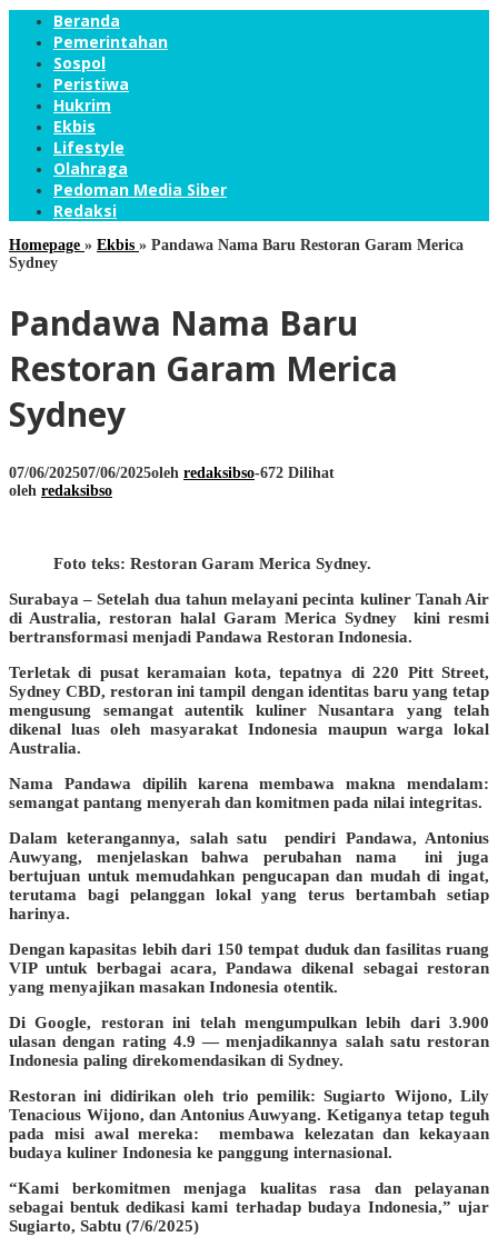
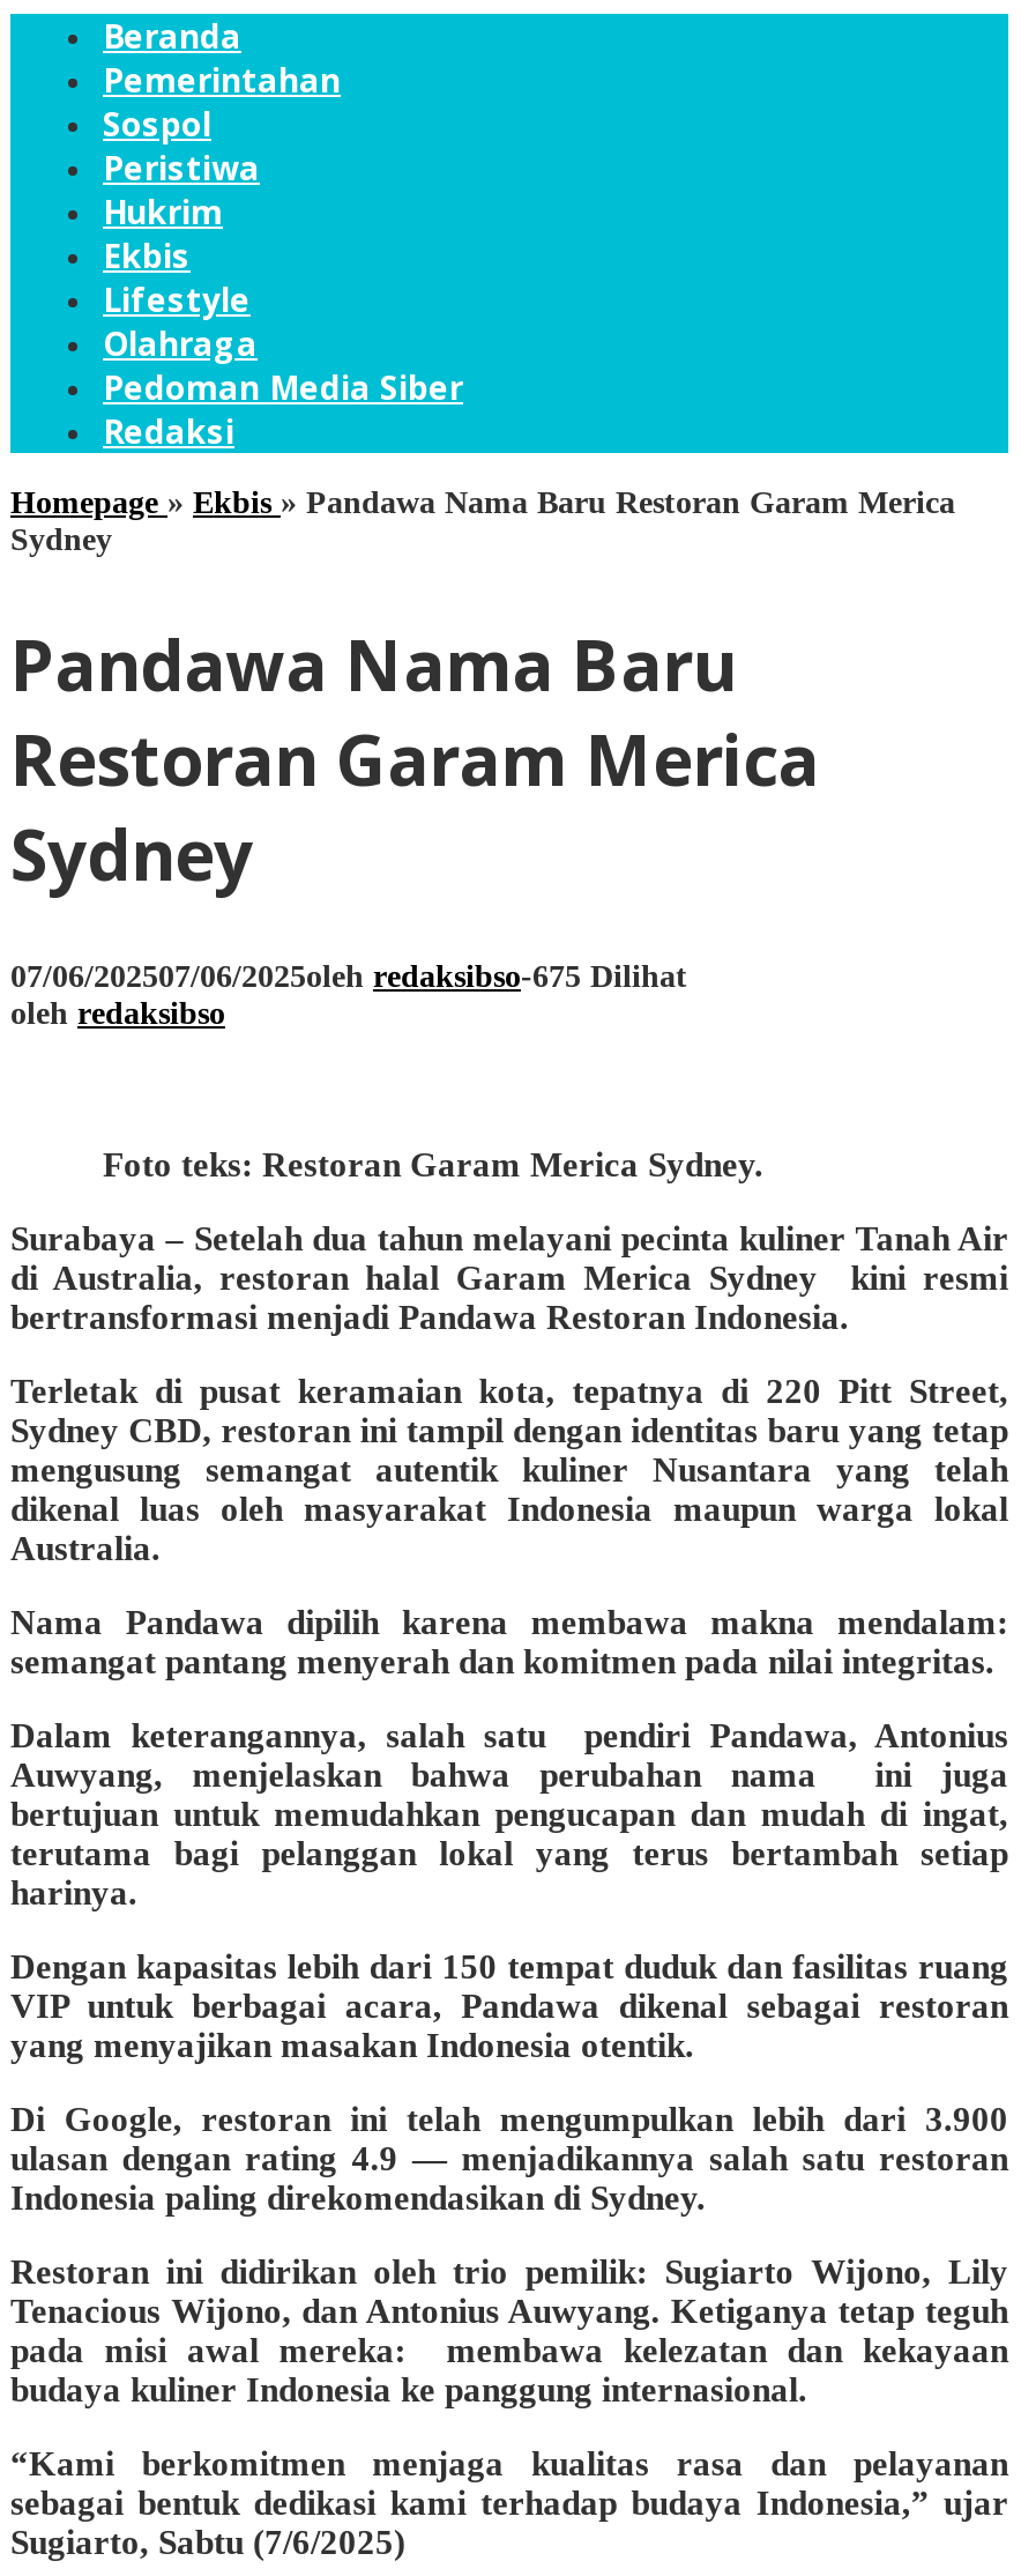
- 07/06/202507/06/2025oleh redaksibso-672 Dilihat
+ 07/06/202507/06/2025oleh redaksibso-675 Dilihat
